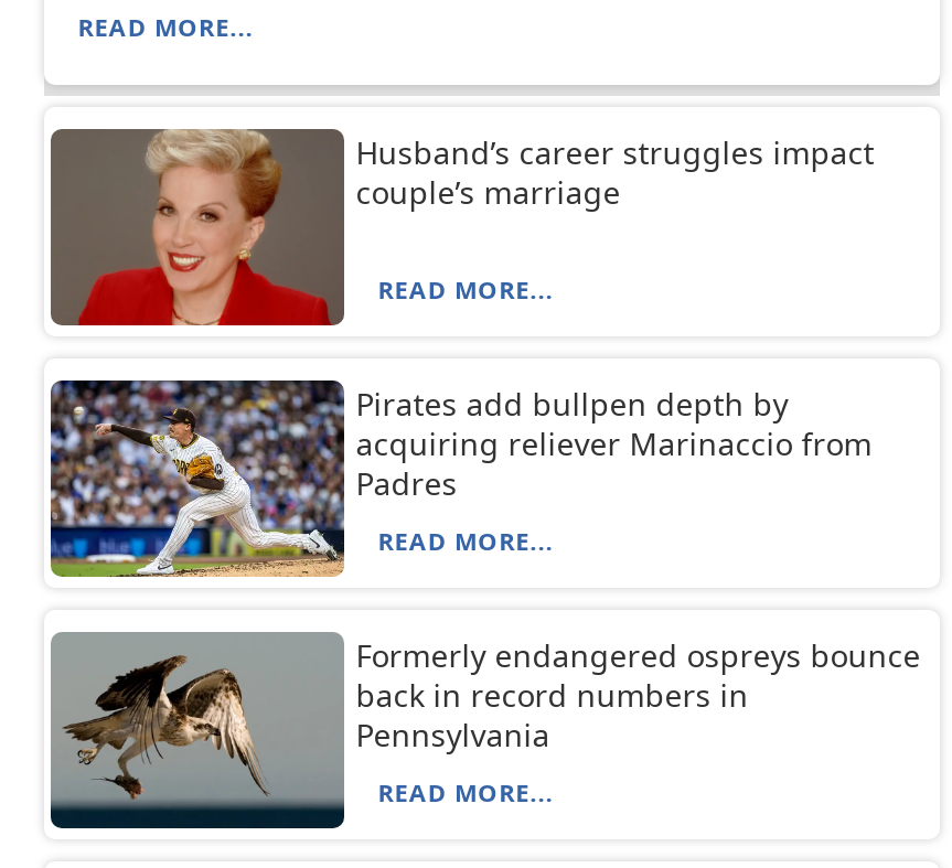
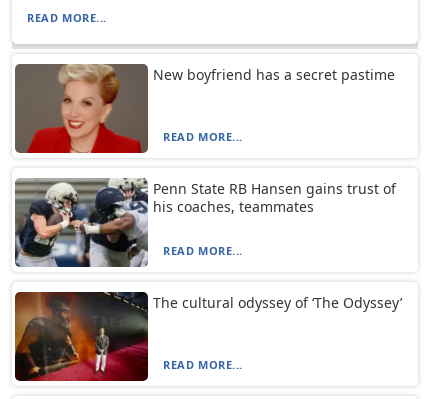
- Husband’s career struggles impact
- couple’s marriage
+ New boyfriend has a secret pastime

- [image]
- Pirates add bullpen depth by
- acquiring reliever Marinaccio from
- Padres
+ [image]
+ Penn State RB Hansen gains trust of
+ his coaches, teammates

- [image]
- Formerly endangered ospreys bounce
- back in record numbers in
- Pennsylvania
+ [image]
+ The cultural odyssey of ‘The Odyssey’
